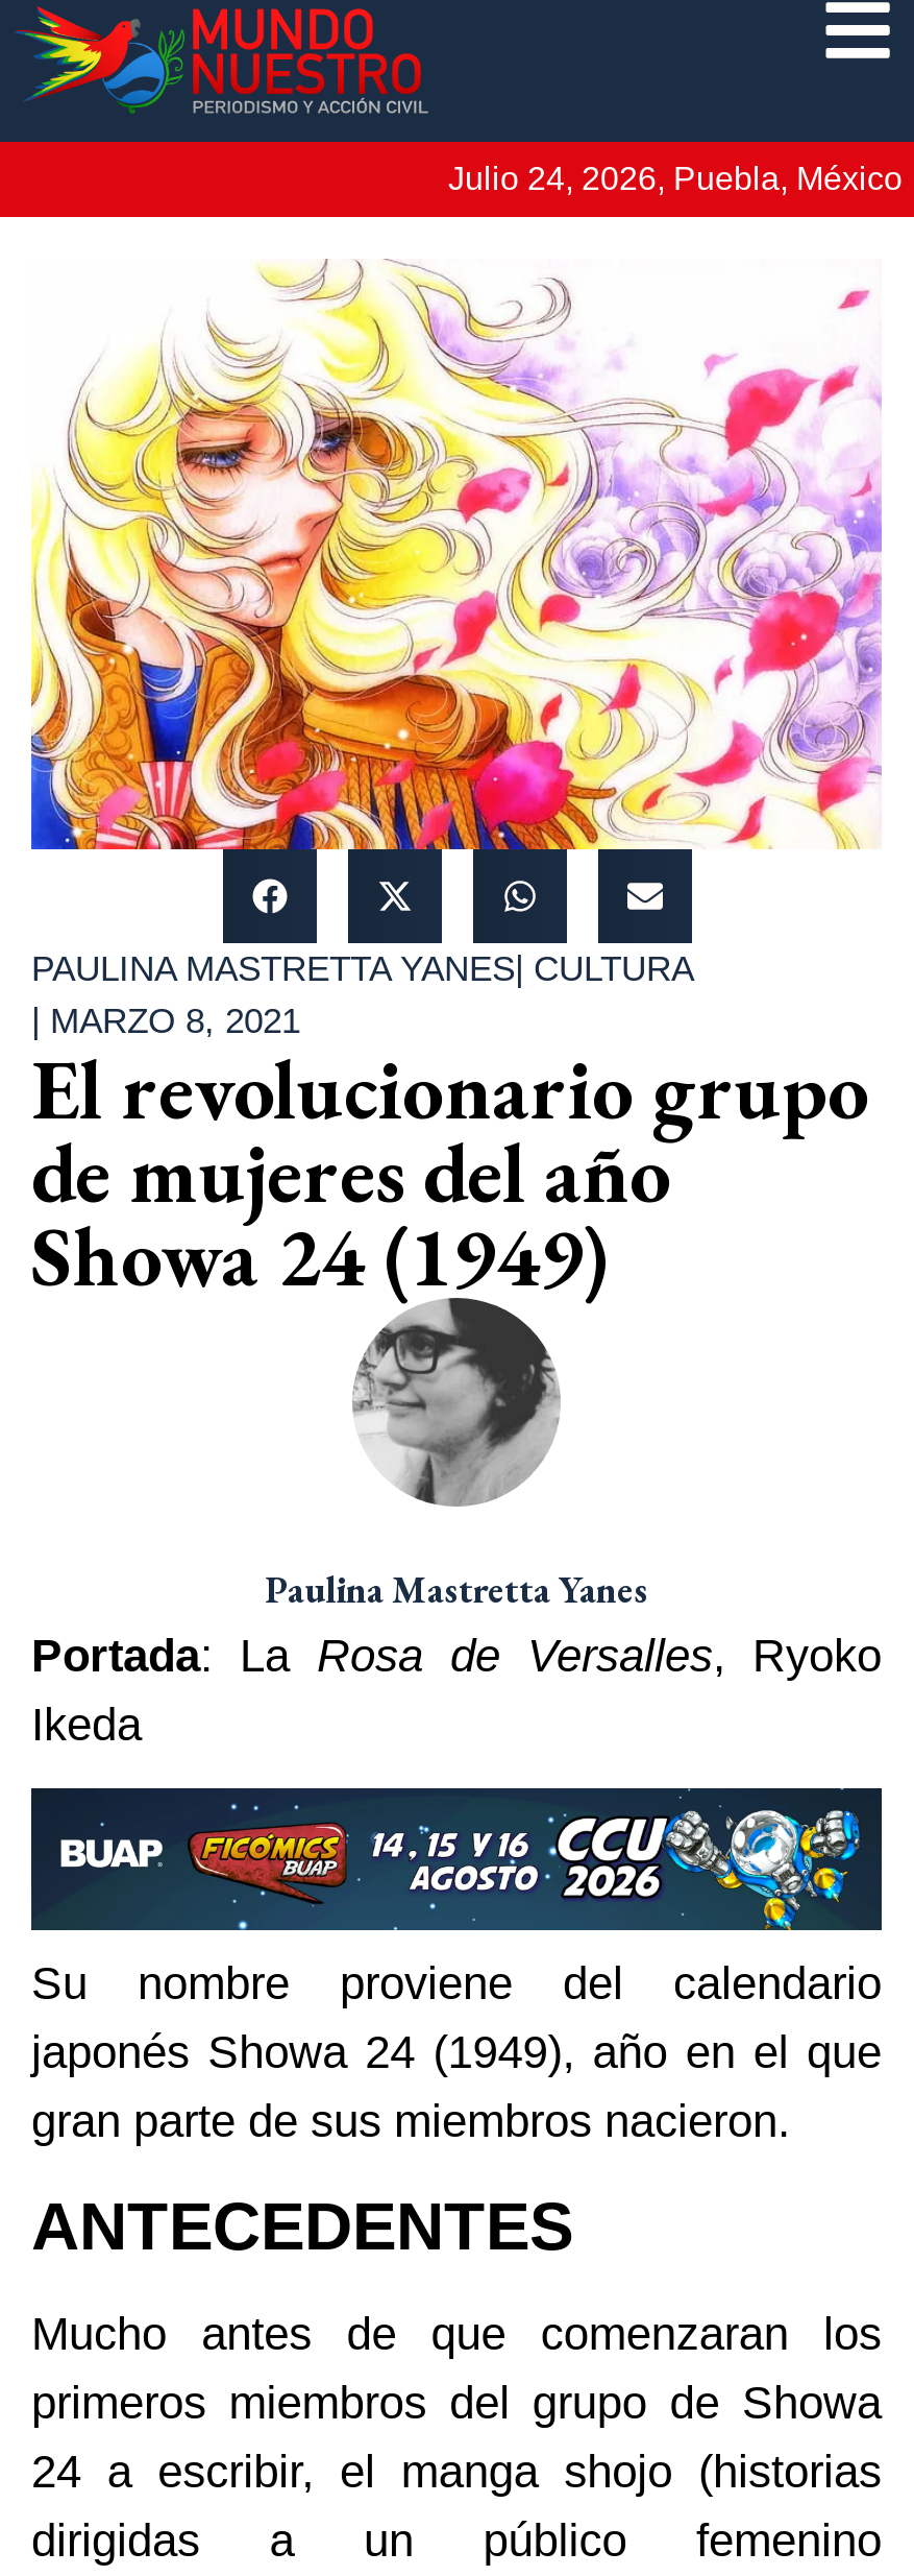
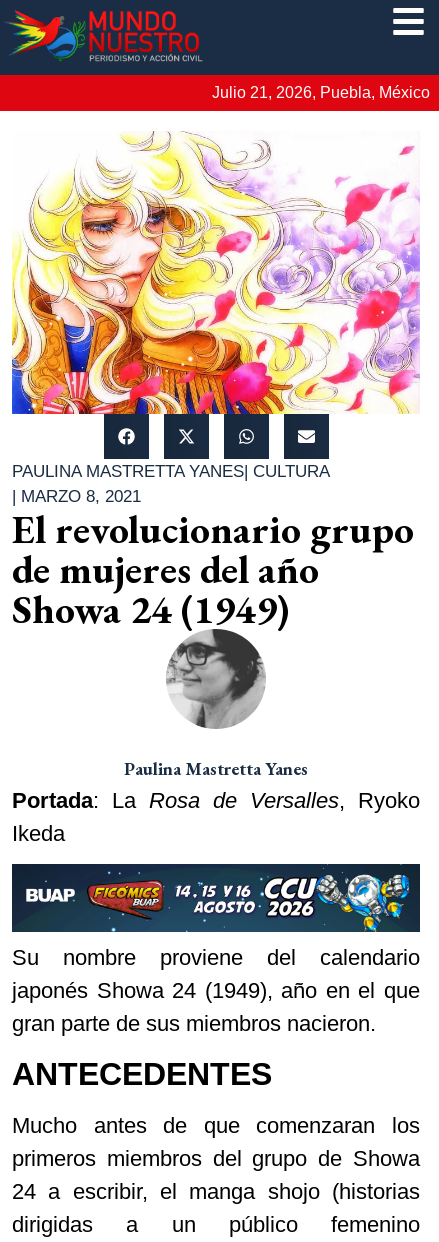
- Julio 24, 2026, Puebla, México
+ Julio 21, 2026, Puebla, México
